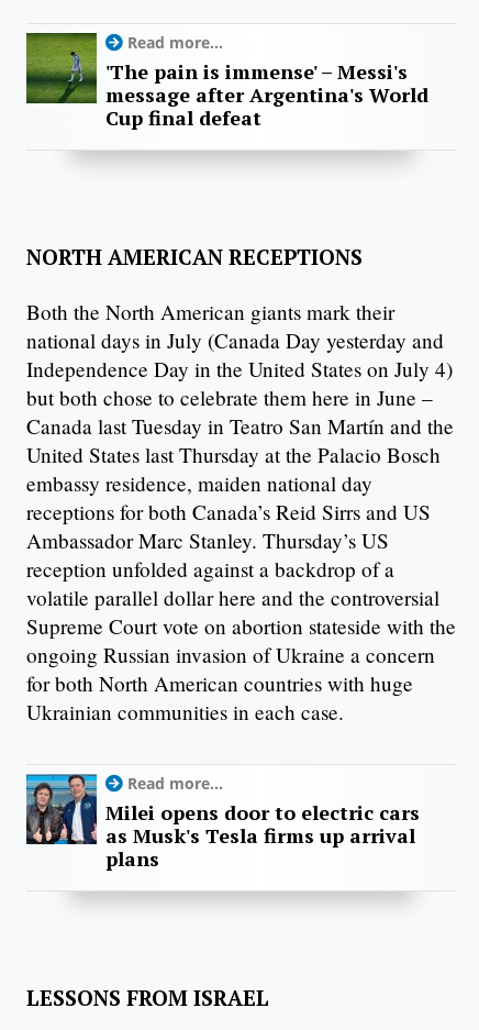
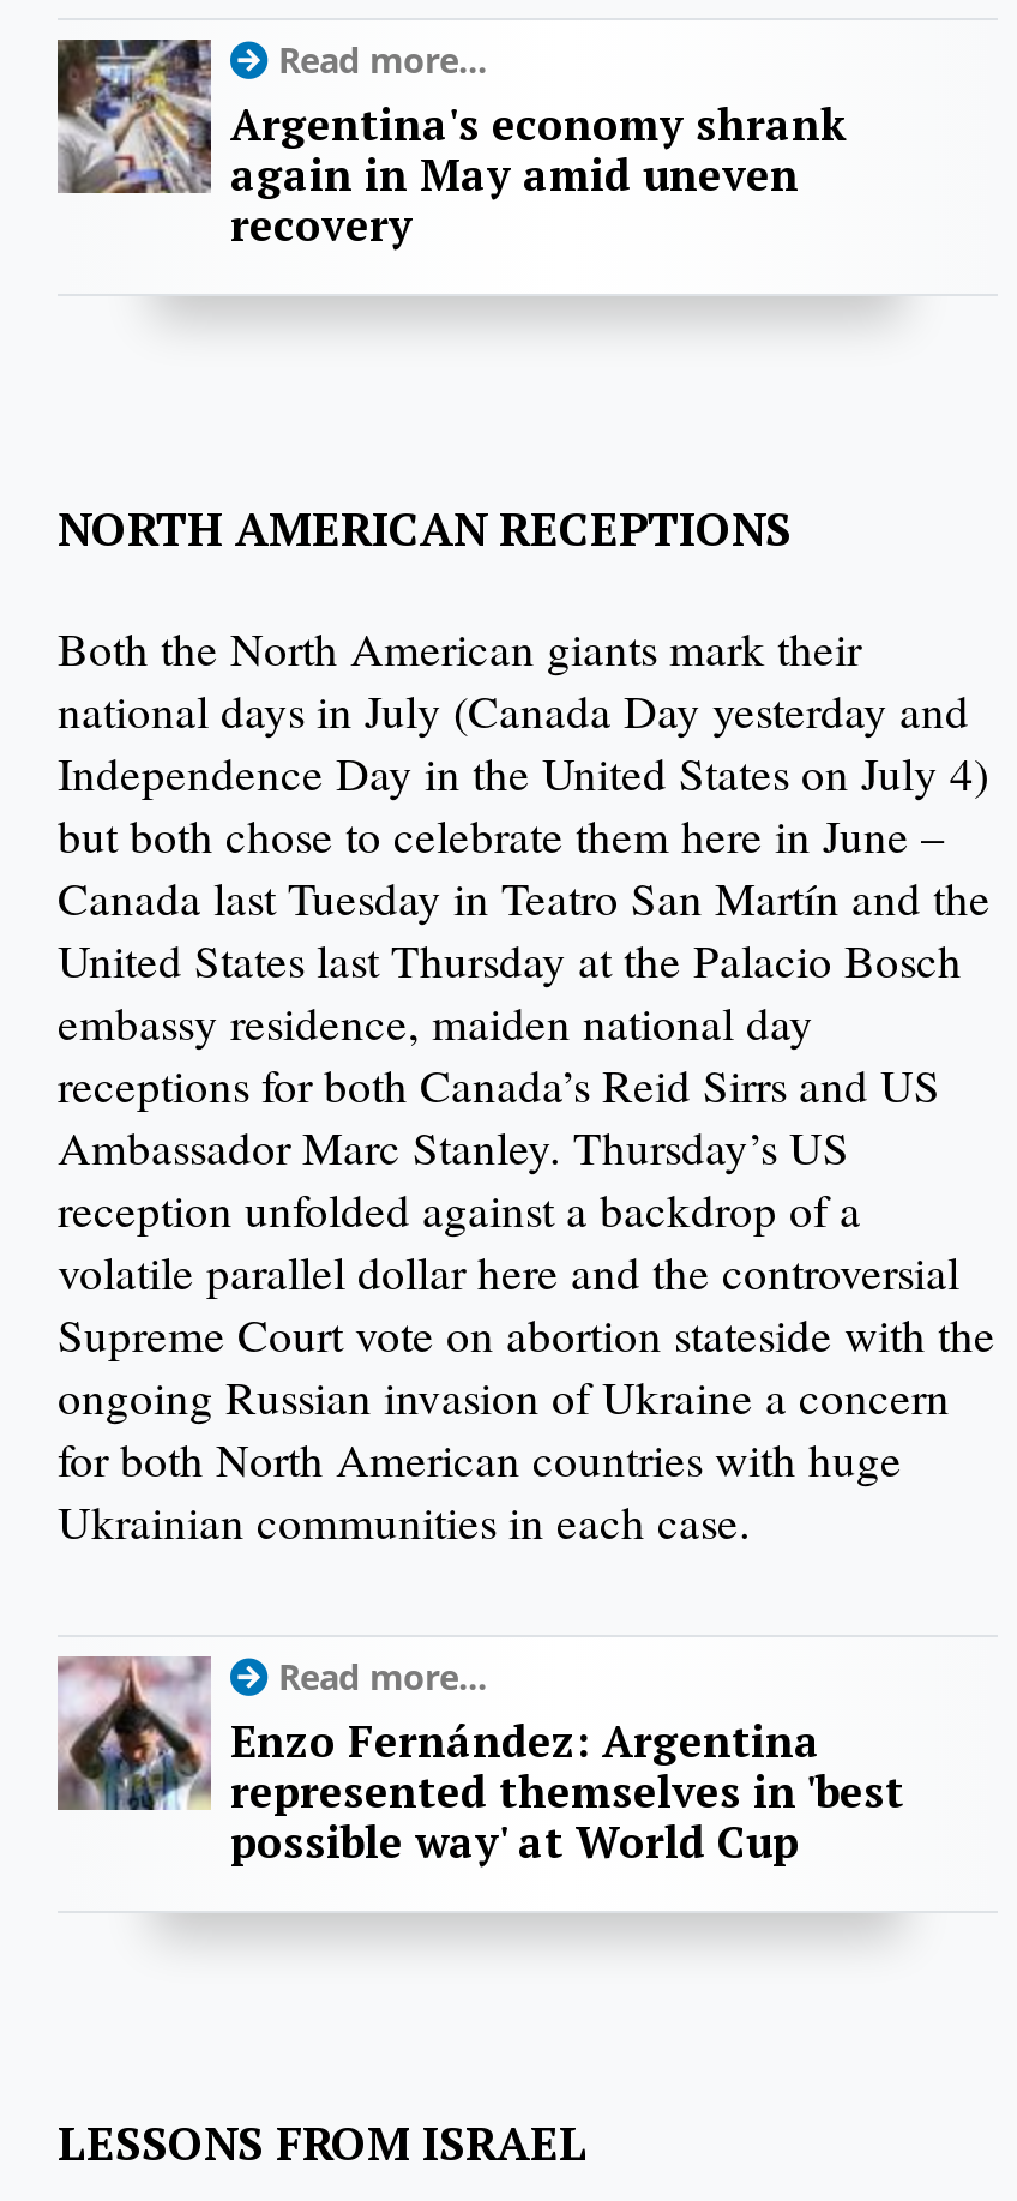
- [image]
- 'The pain is immense' – Messi's
- message after Argentina's World
- Cup final defeat
+ [image]
+ Argentina's economy shrank
+ again in May amid uneven
+ recovery

- [image]
- Milei opens door to electric cars
- as Musk's Tesla firms up arrival
- plans
+ [image]
+ Enzo Fernández: Argentina
+ represented themselves in 'best
+ possible way' at World Cup
